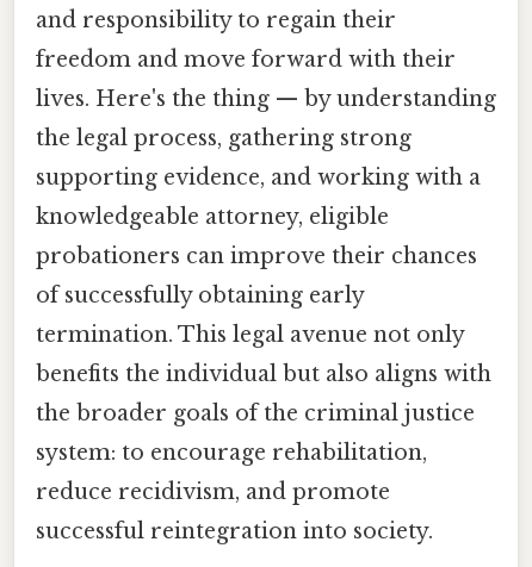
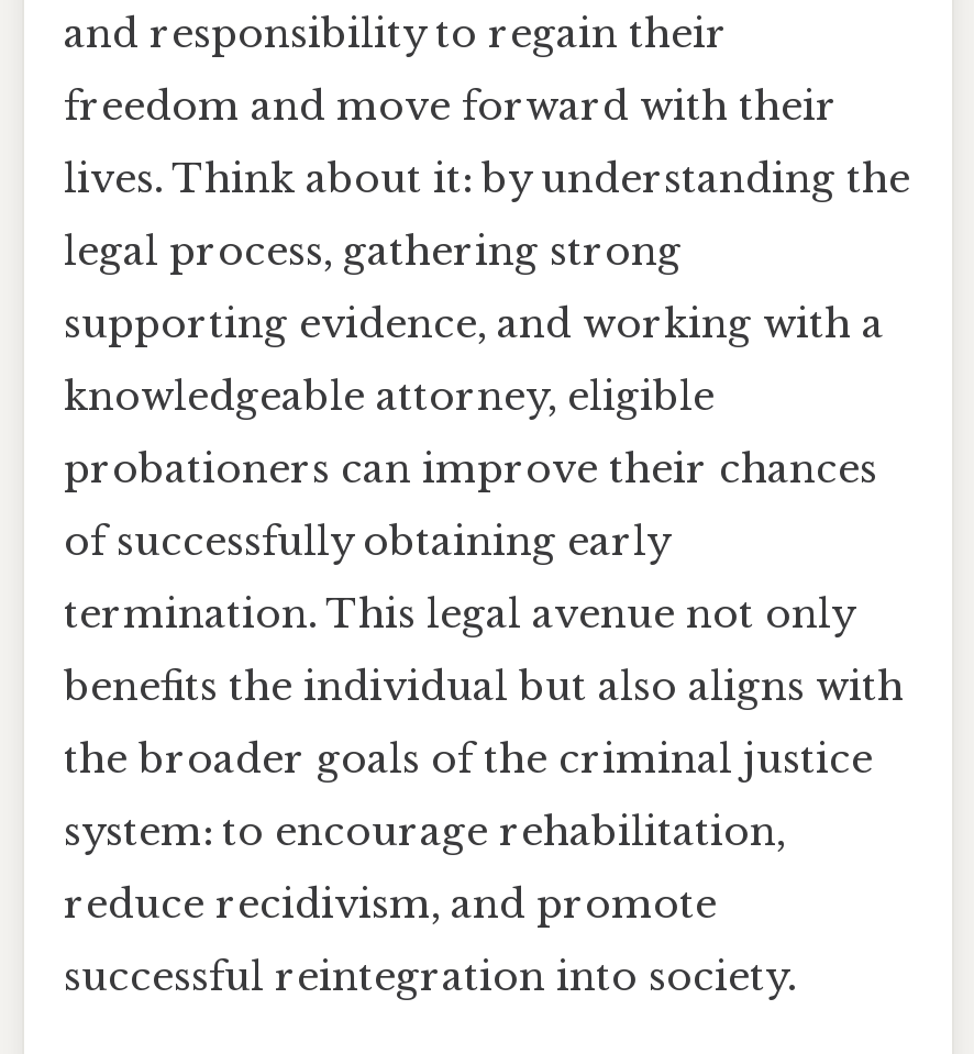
- lives. Here's the thing — by understanding
+ lives. Think about it: by understanding the

- the legal process, gathering strong
+ legal process, gathering strong
